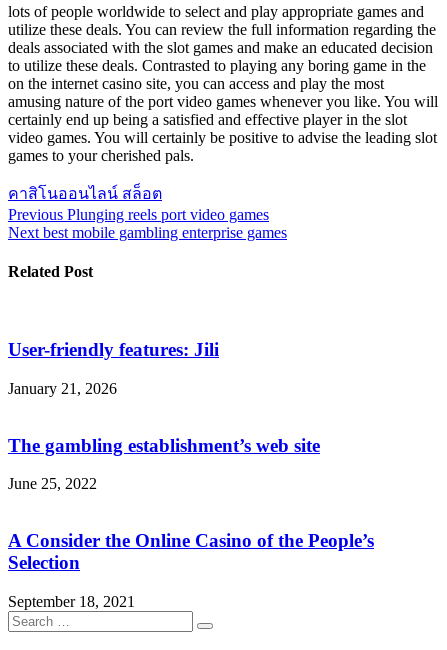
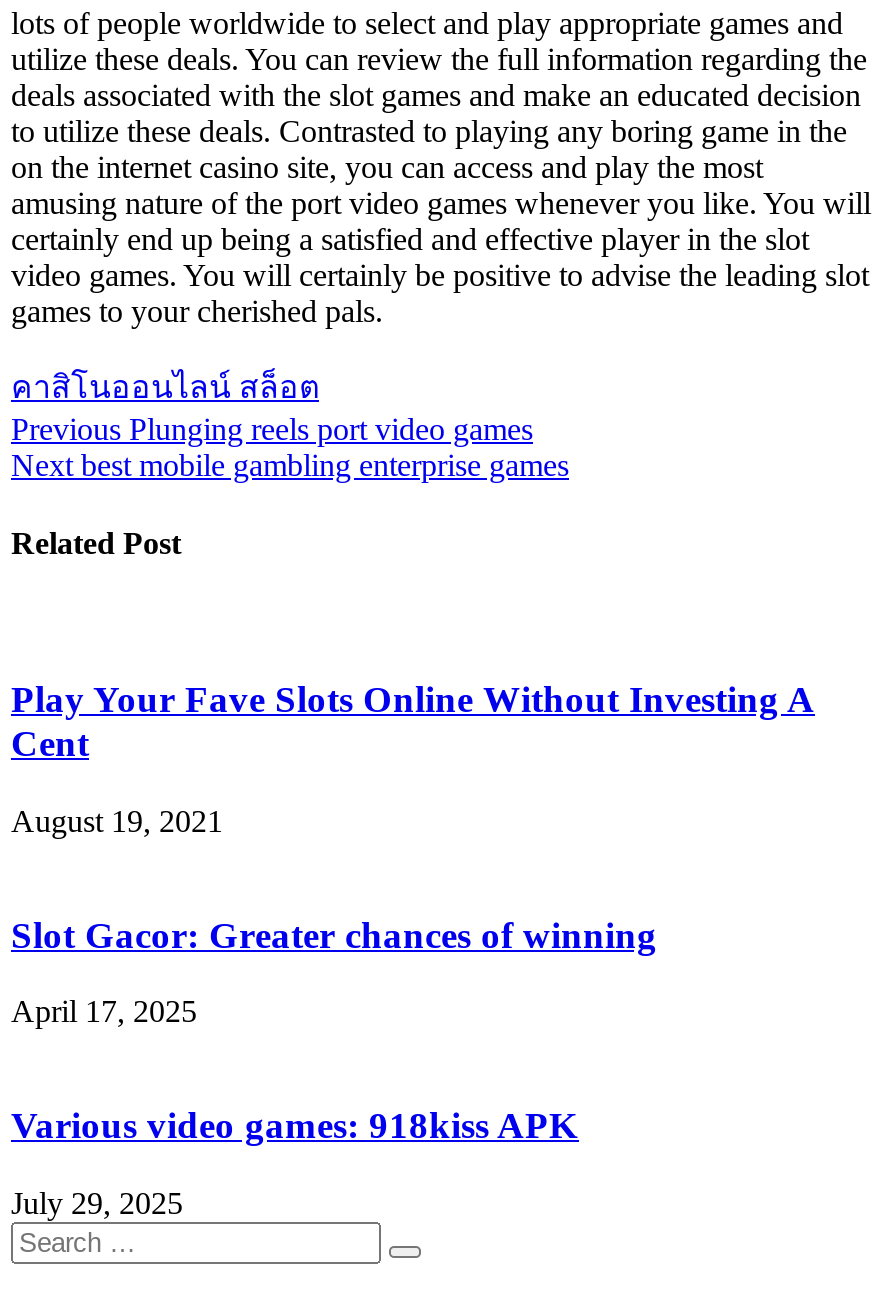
- User-friendly features: Jili
+ Play Your Fave Slots Online Without Investing A
+ Cent

- January 21, 2026
+ August 19, 2021

- The gambling establishment’s web site
+ Slot Gacor: Greater chances of winning

- June 25, 2022
+ April 17, 2025

- A Consider the Online Casino of the People’s
- Selection
+ Various video games: 918kiss APK

- September 18, 2021
+ July 29, 2025
